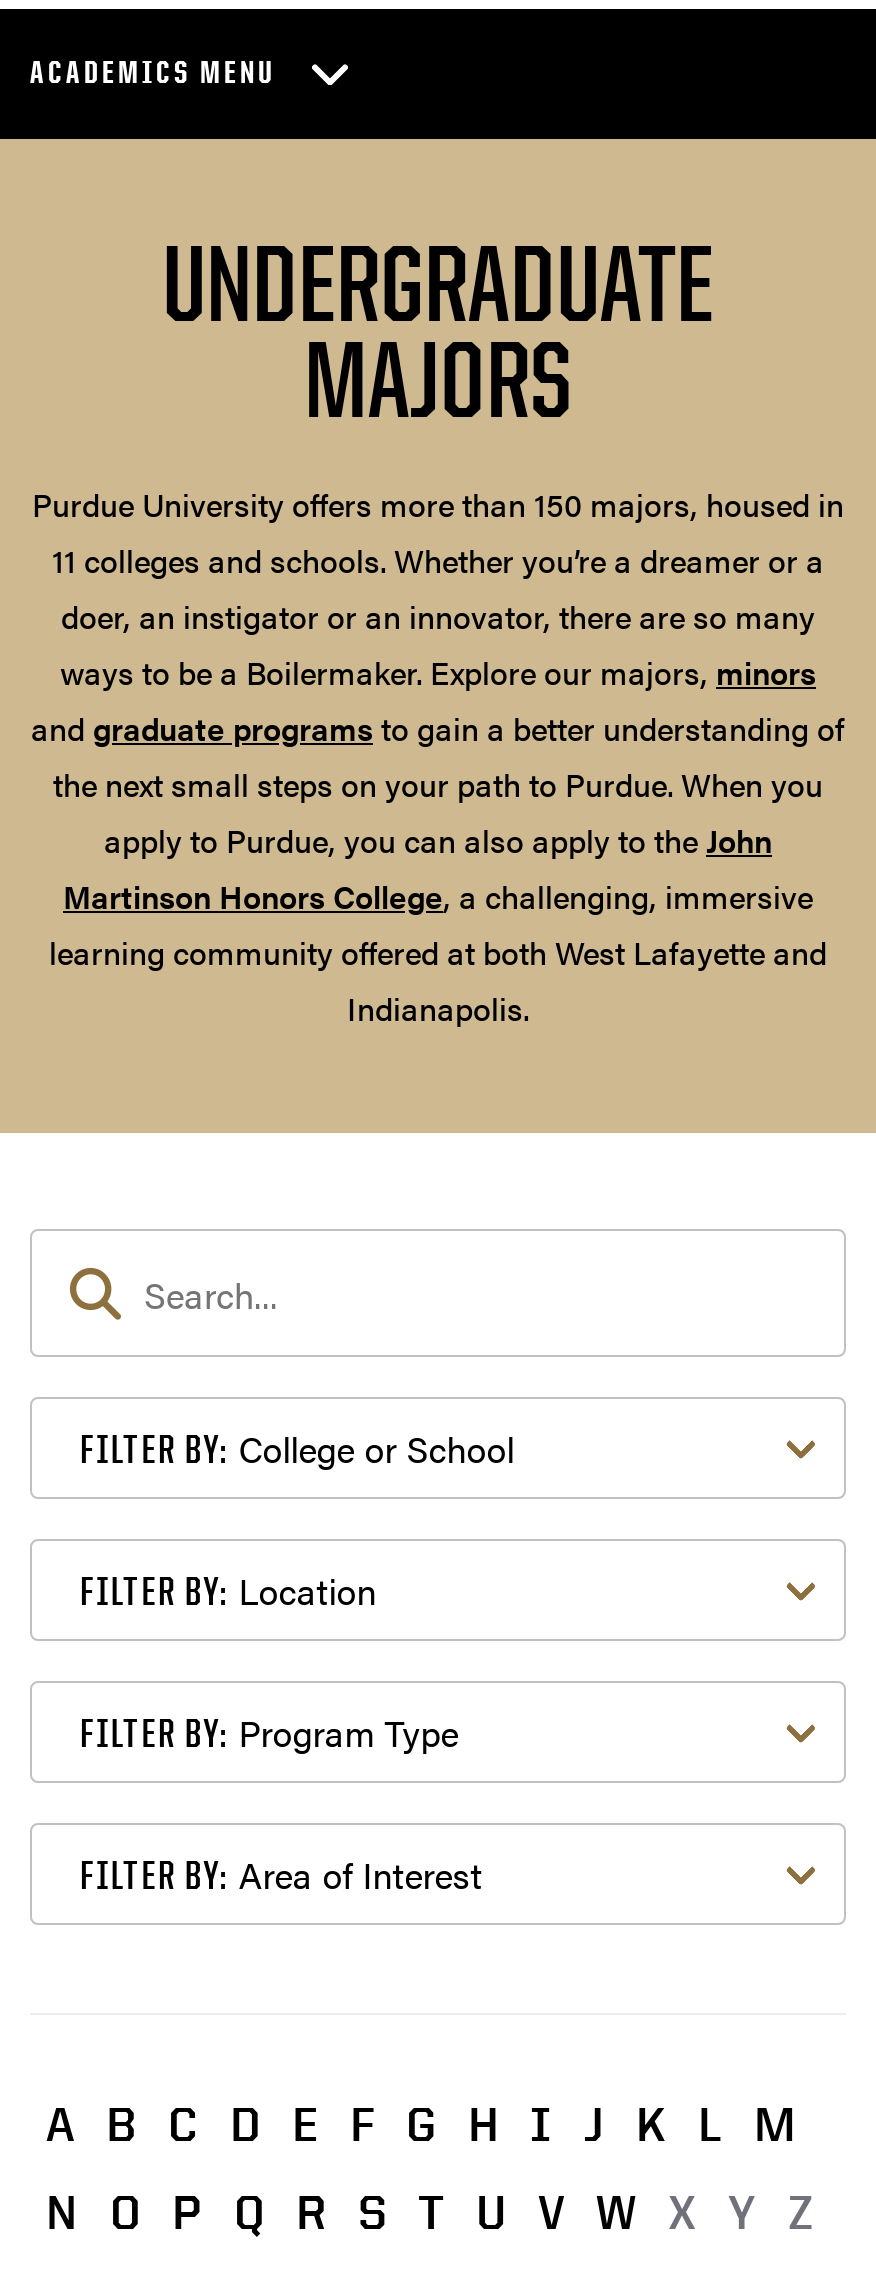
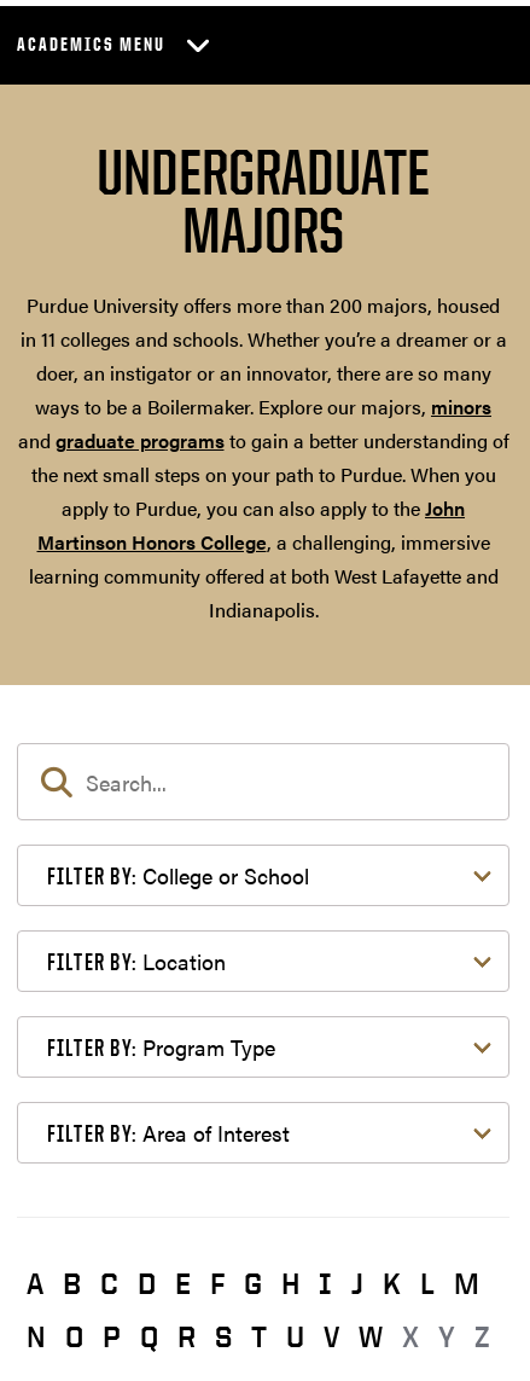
- Purdue University offers more than 150 majors, housed in
- 11 colleges and schools. Whether you’re a dreamer or a
+ Purdue University offers more than 200 majors, housed
+ in 11 colleges and schools. Whether you’re a dreamer or a
